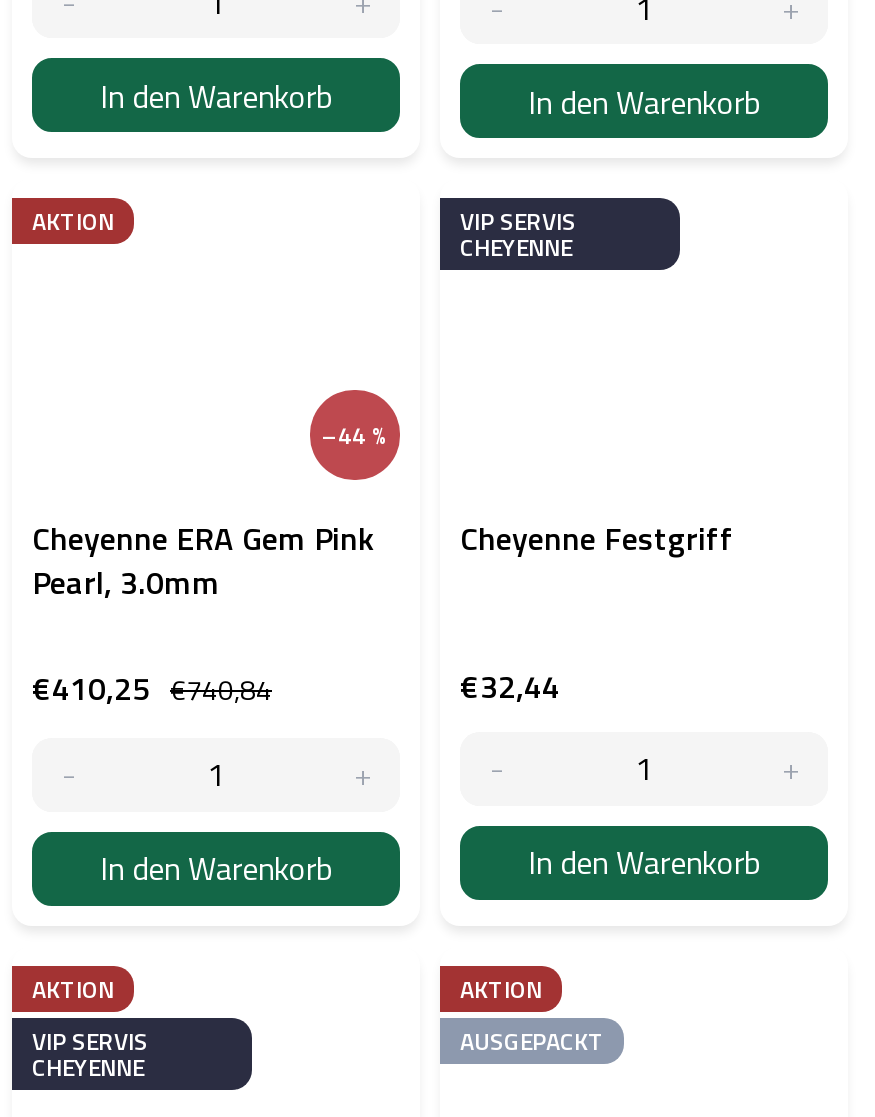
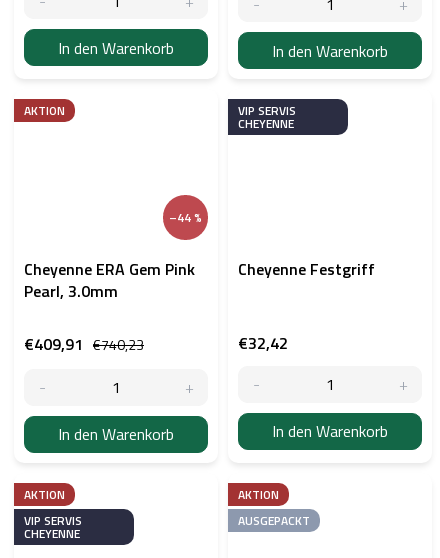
- €410,25
+ €409,91

- €740,84
+ €740,23

- €32,44
+ €32,42
